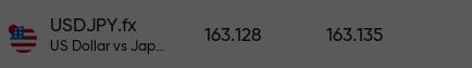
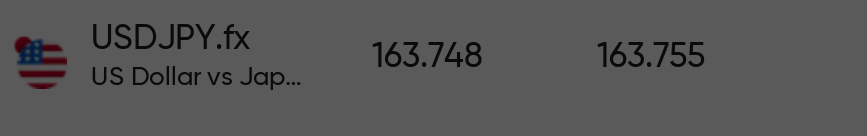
- 163.128
+ 163.748

- 163.135
+ 163.755
